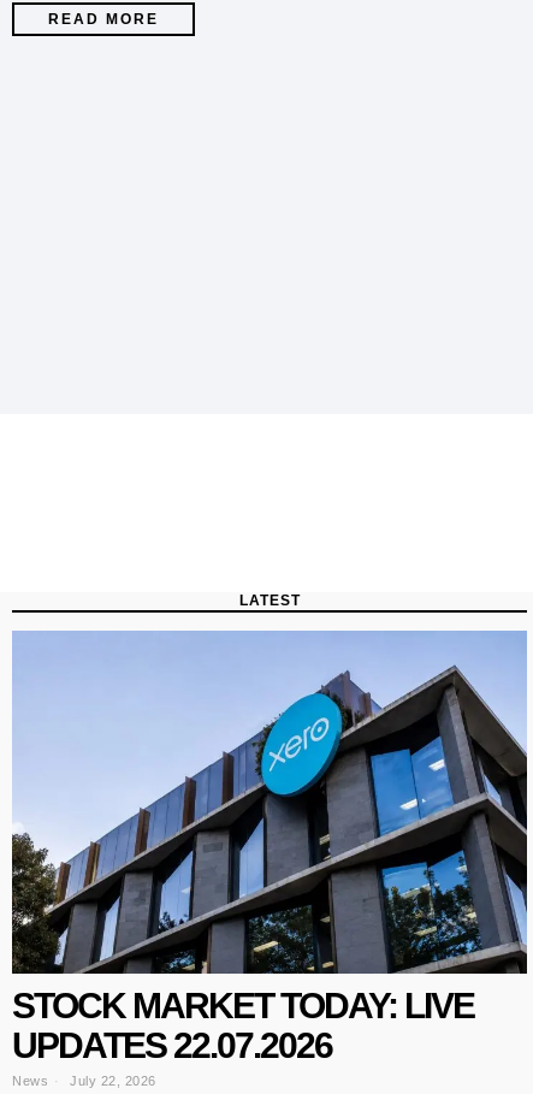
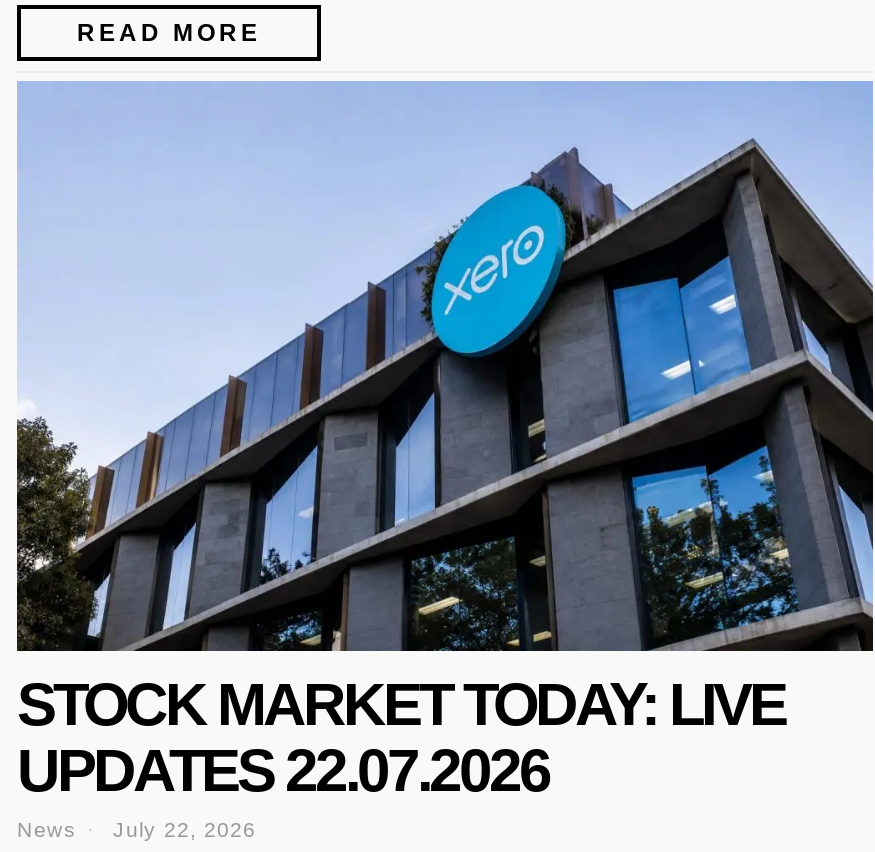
- LATEST
